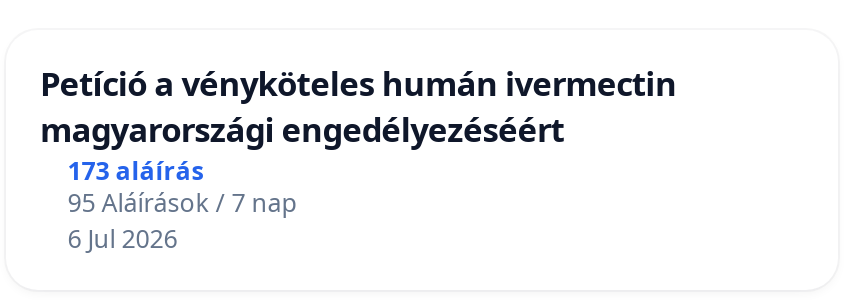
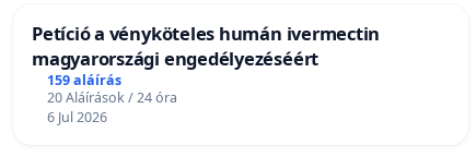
- 173 aláírás
+ 159 aláírás

- 95 Aláírások / 7 nap
+ 20 Aláírások / 24 óra
